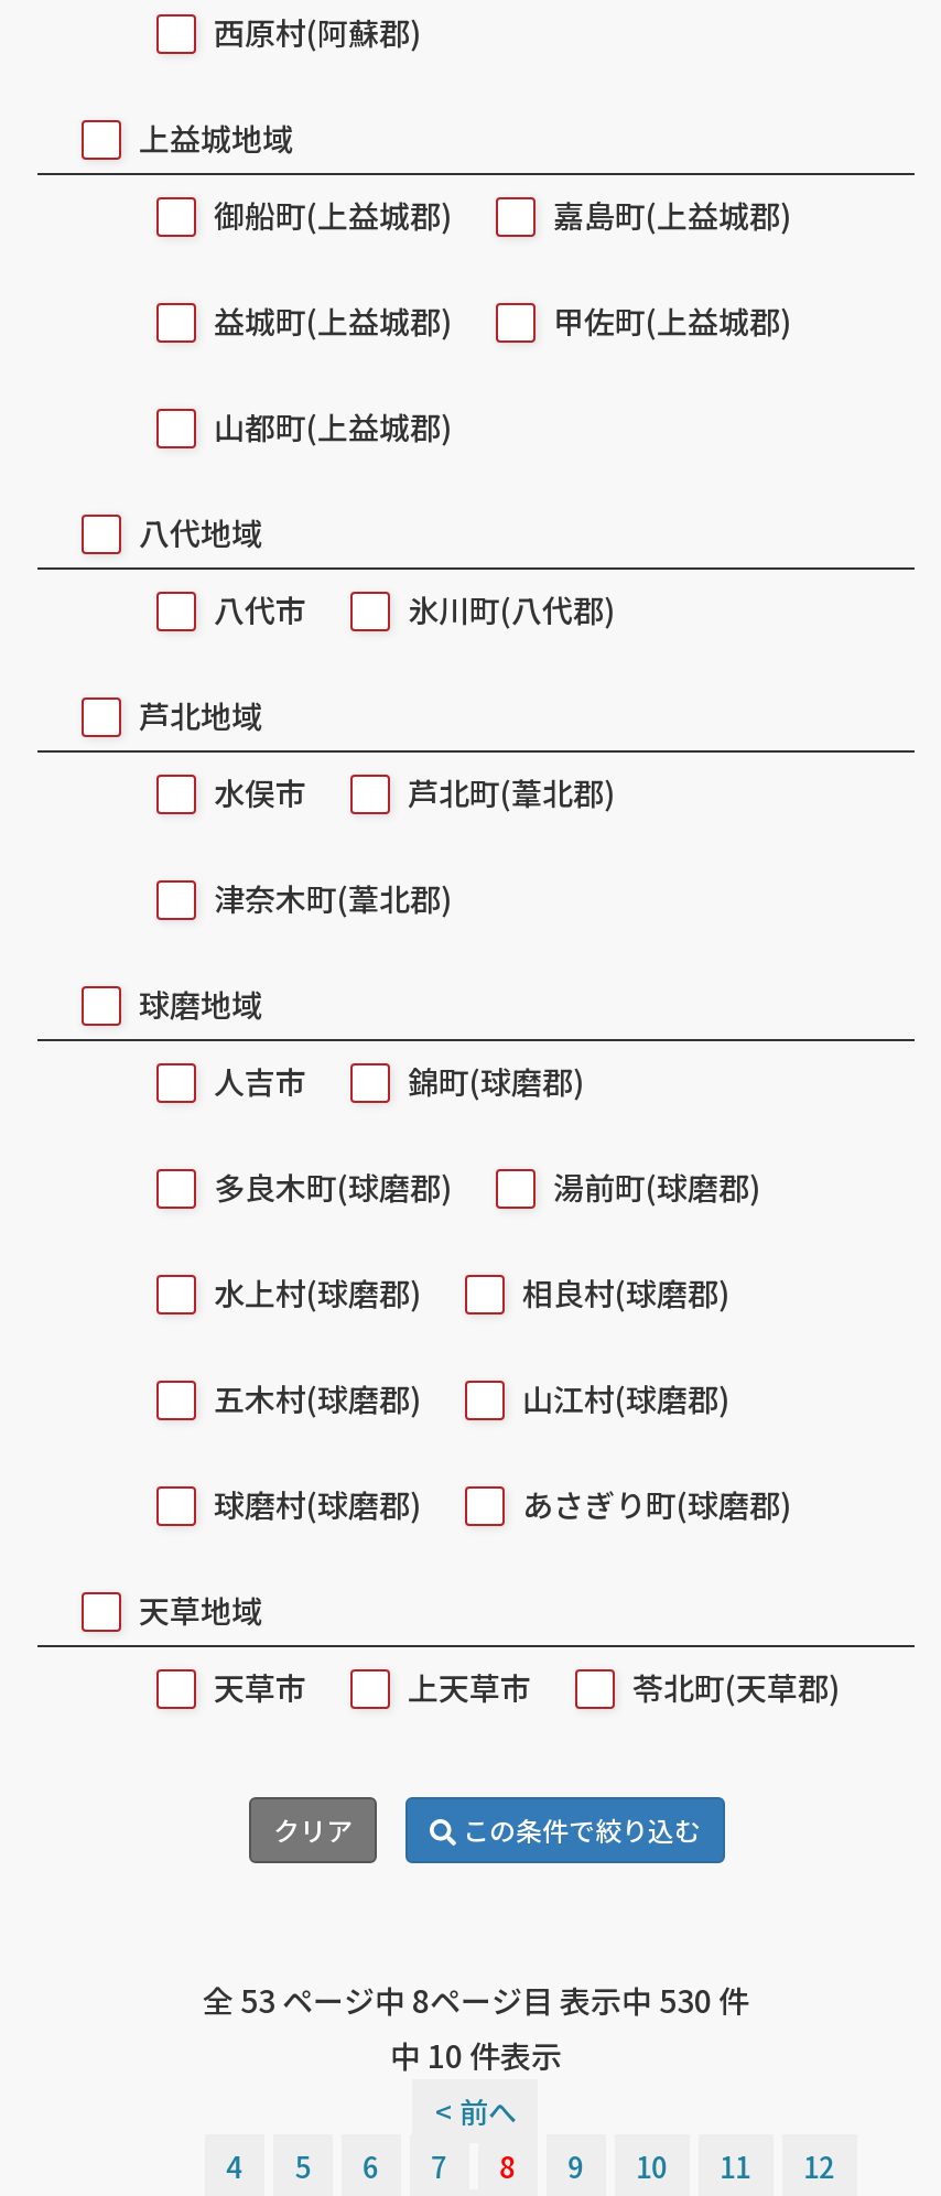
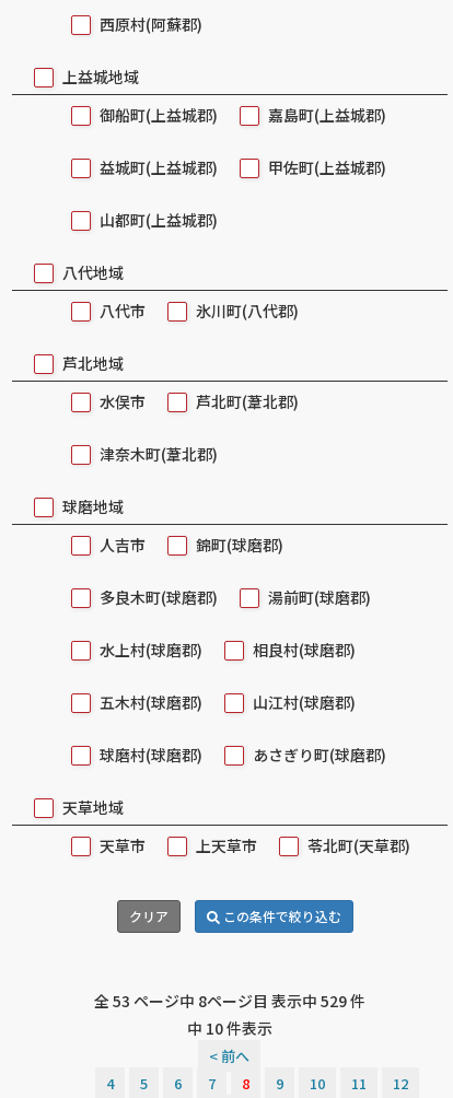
- 全 53 ページ中 8ページ目 表示中 530 件
+ 全 53 ページ中 8ページ目 表示中 529 件
